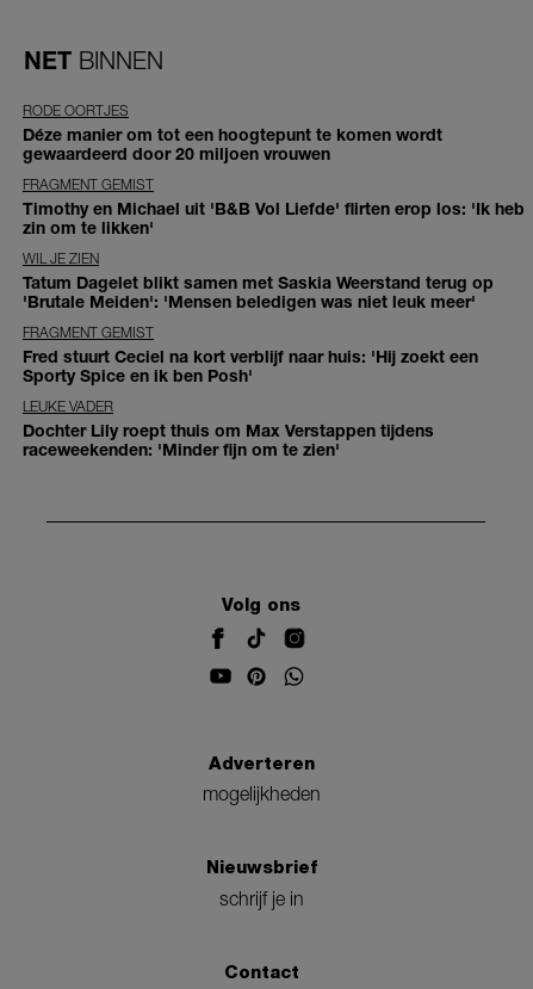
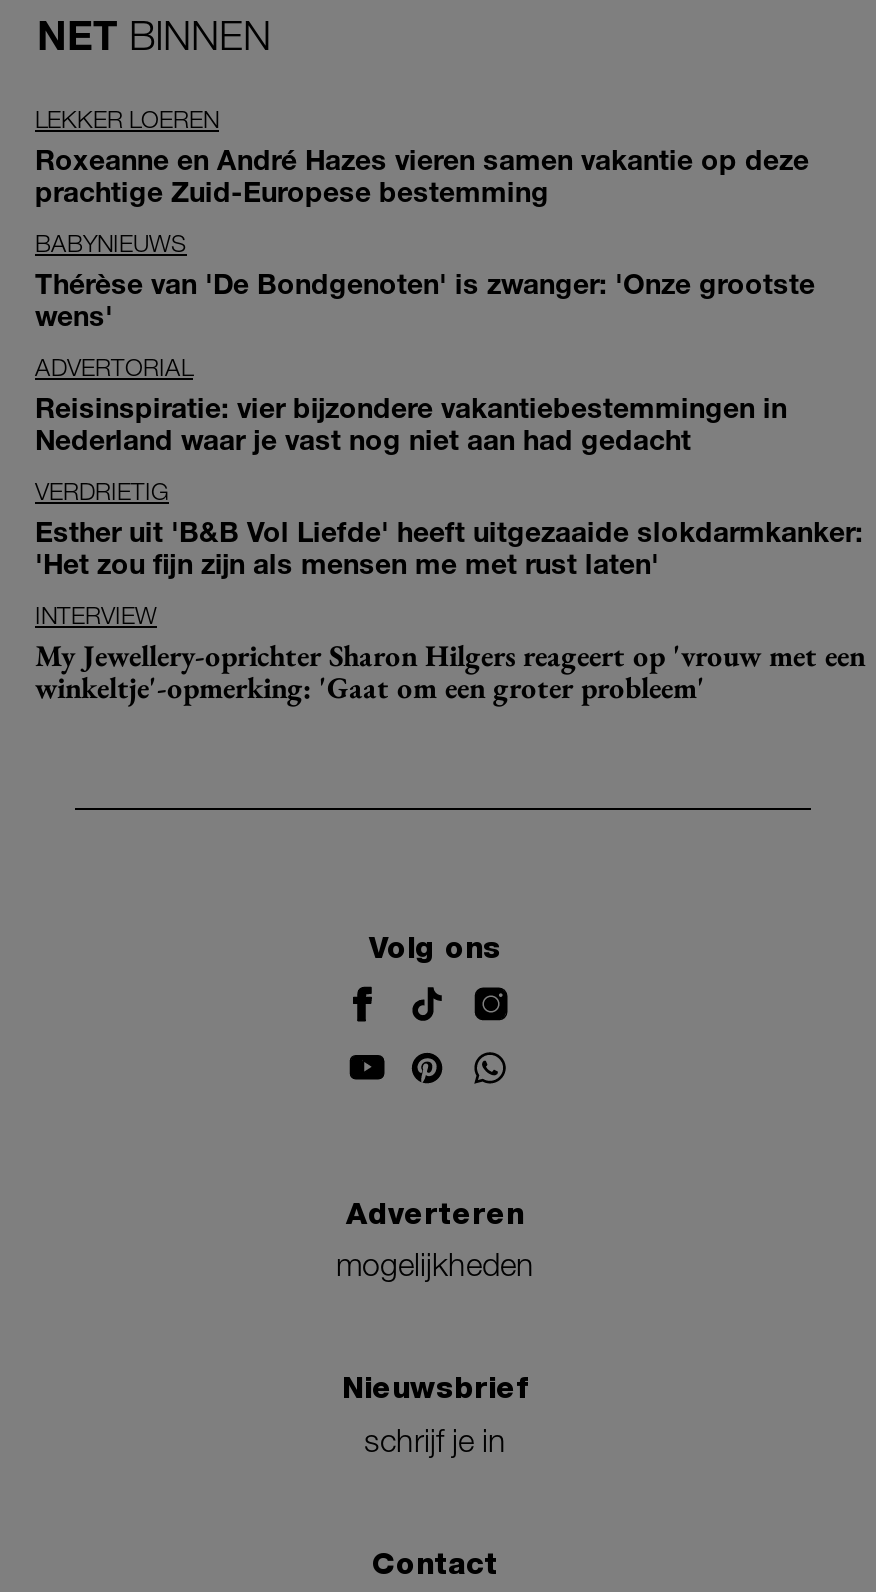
- RODE OORTJES
- Déze manier om tot een hoogtepunt te komen wordt
- gewaardeerd door 20 miljoen vrouwen
+ LEKKER LOEREN
+ Roxeanne en André Hazes vieren samen vakantie op deze
+ prachtige Zuid-Europese bestemming

- FRAGMENT GEMIST
- Timothy en Michael uit 'B&B Vol Liefde' flirten erop los: 'Ik heb
- zin om te likken'
+ BABYNIEUWS
+ Thérèse van 'De Bondgenoten' is zwanger: 'Onze grootste
+ wens'

- WIL JE ZIEN
- Tatum Dagelet blikt samen met Saskia Weerstand terug op
- 'Brutale Meiden': 'Mensen beledigen was niet leuk meer'
+ ADVERTORIAL
+ Reisinspiratie: vier bijzondere vakantiebestemmingen in
+ Nederland waar je vast nog niet aan had gedacht

- FRAGMENT GEMIST
- Fred stuurt Ceciel na kort verblijf naar huis: 'Hij zoekt een
- Sporty Spice en ik ben Posh'
+ VERDRIETIG
+ Esther uit 'B&B Vol Liefde' heeft uitgezaaide slokdarmkanker:
+ 'Het zou fijn zijn als mensen me met rust laten'

- LEUKE VADER
- Dochter Lily roept thuis om Max Verstappen tijdens
- raceweekenden: 'Minder fijn om te zien'
+ INTERVIEW
+ My Jewellery-oprichter Sharon Hilgers reageert op 'vrouw met een
+ winkeltje'-opmerking: 'Gaat om een groter probleem'
